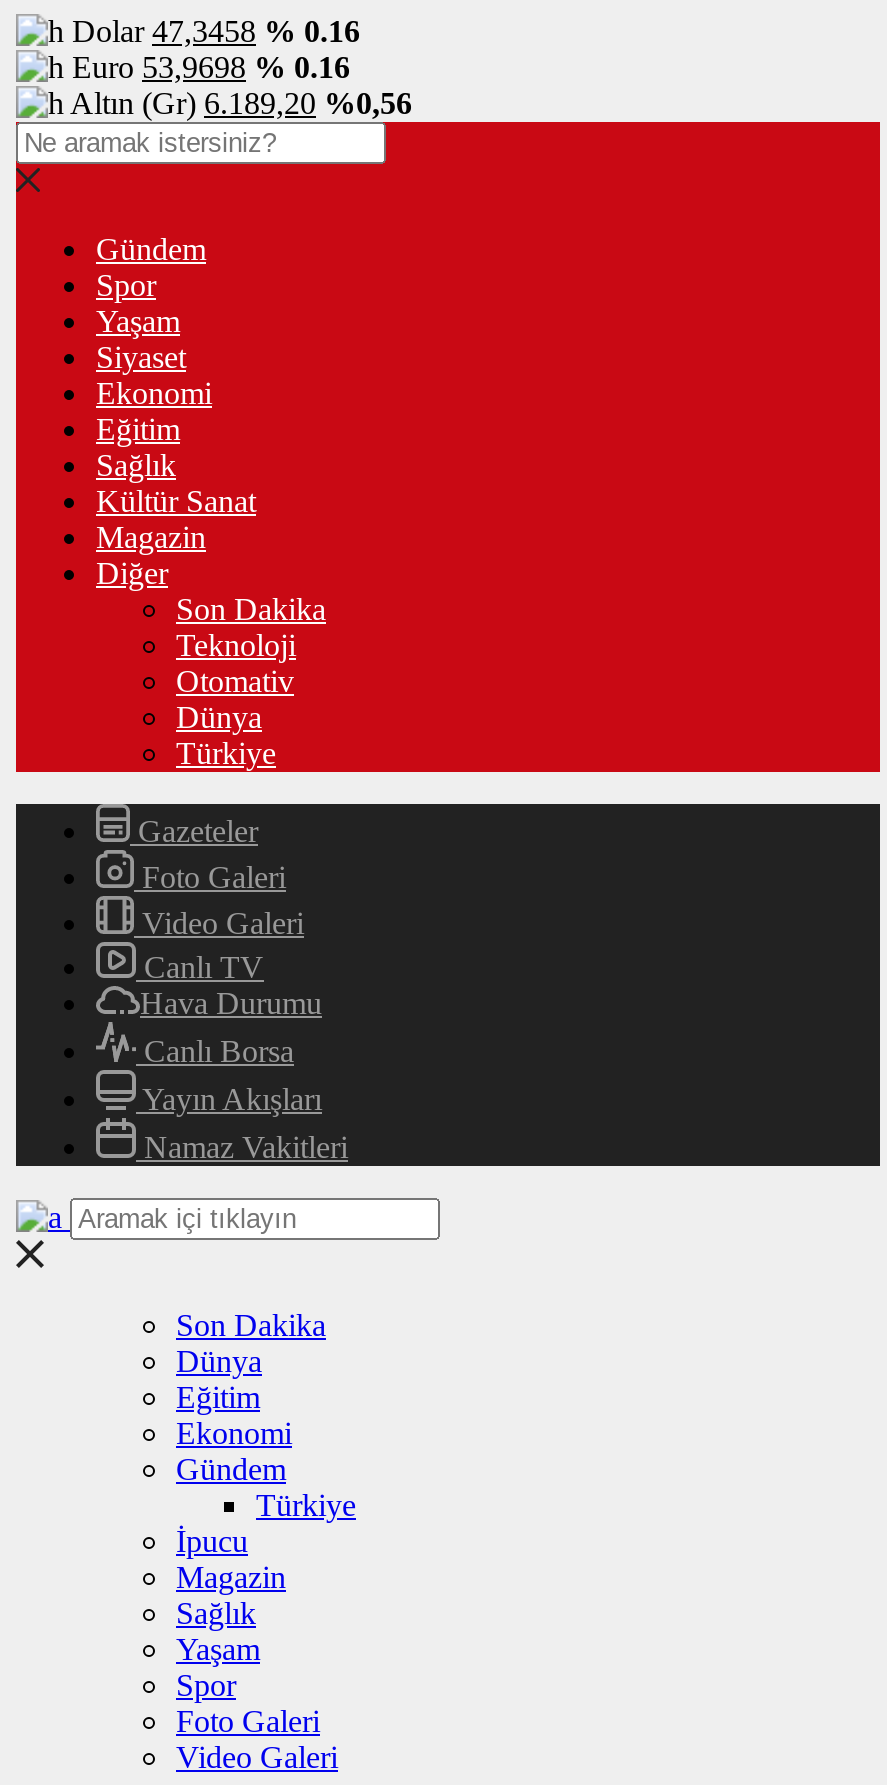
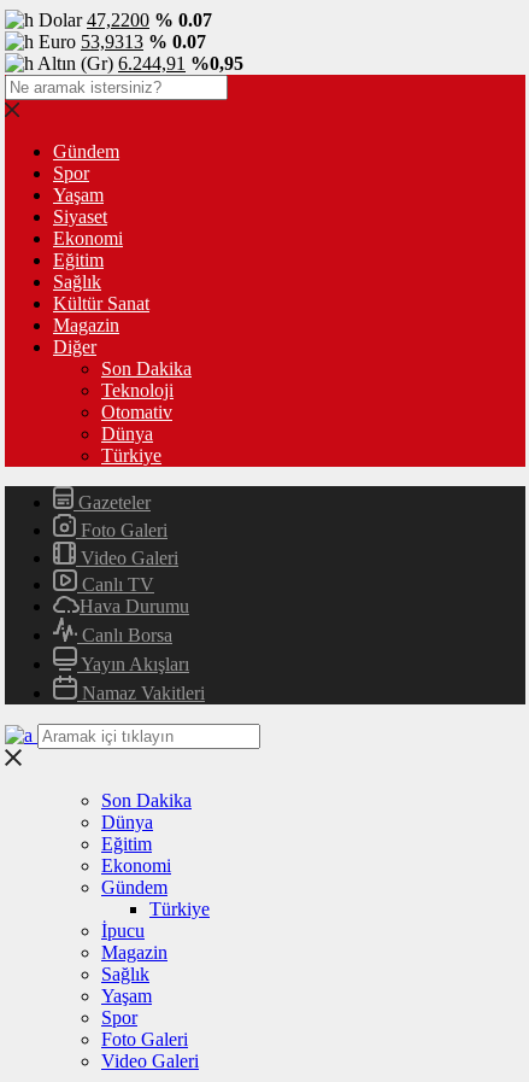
- Dolar 47,3458 % 0.16
+ Dolar 47,2200 % 0.07

- Euro 53,9698 % 0.16
+ Euro 53,9313 % 0.07

- Altın (Gr) 6.189,20 %0,56
+ Altın (Gr) 6.244,91 %0,95
